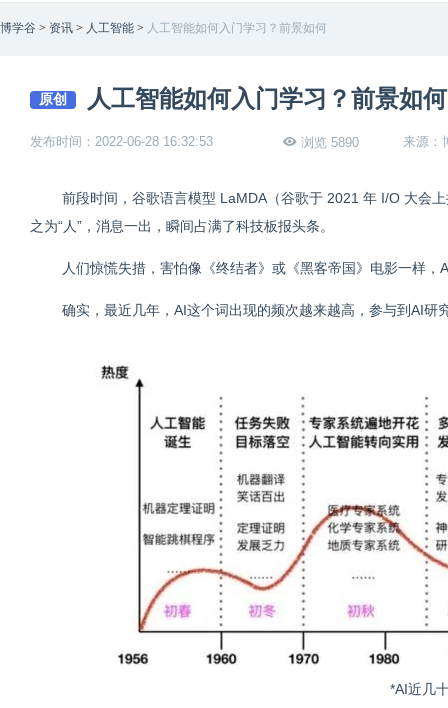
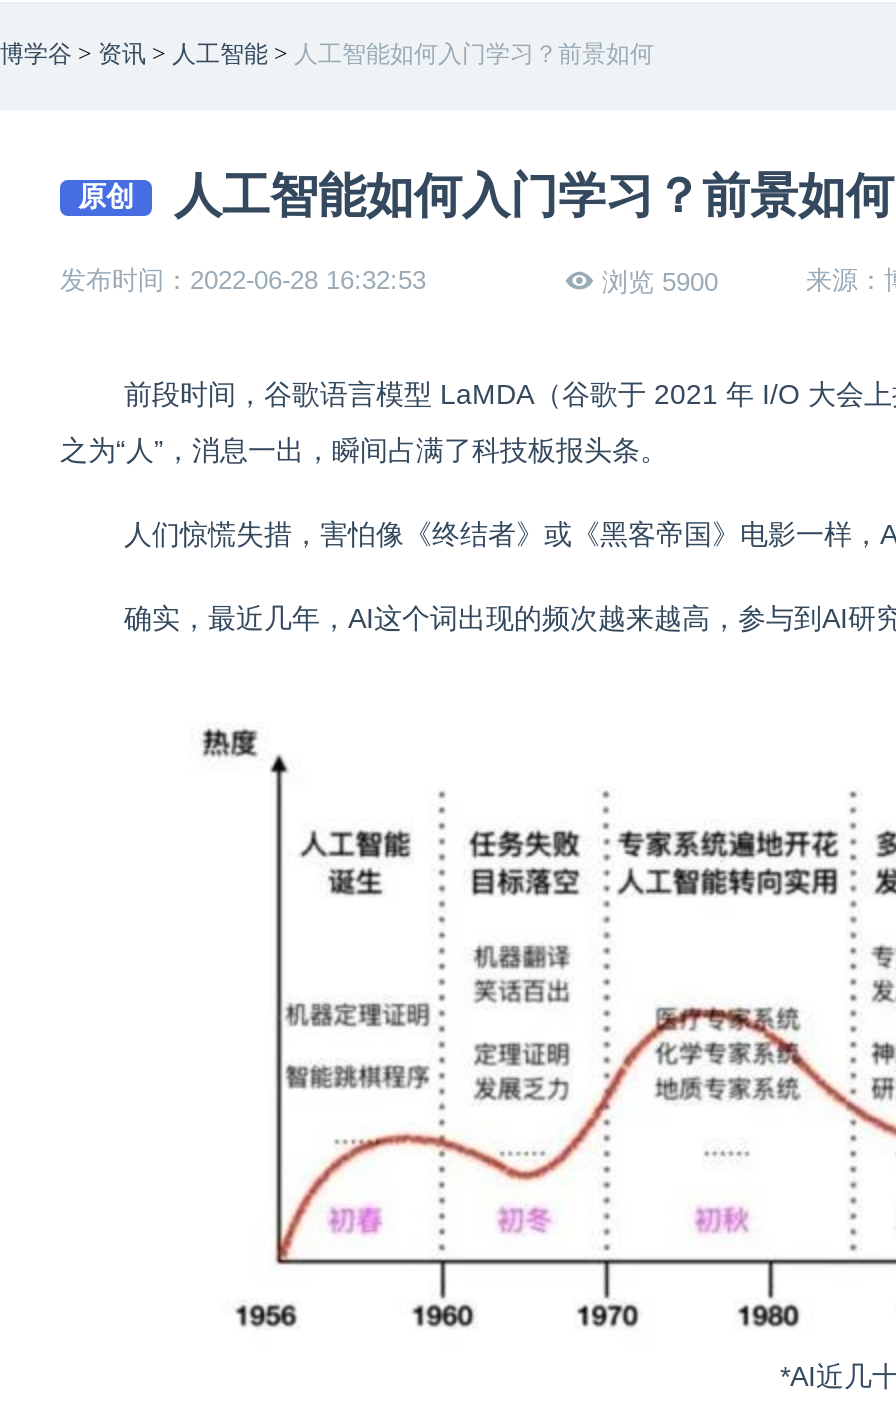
- 浏览 5890
+ 浏览 5900
